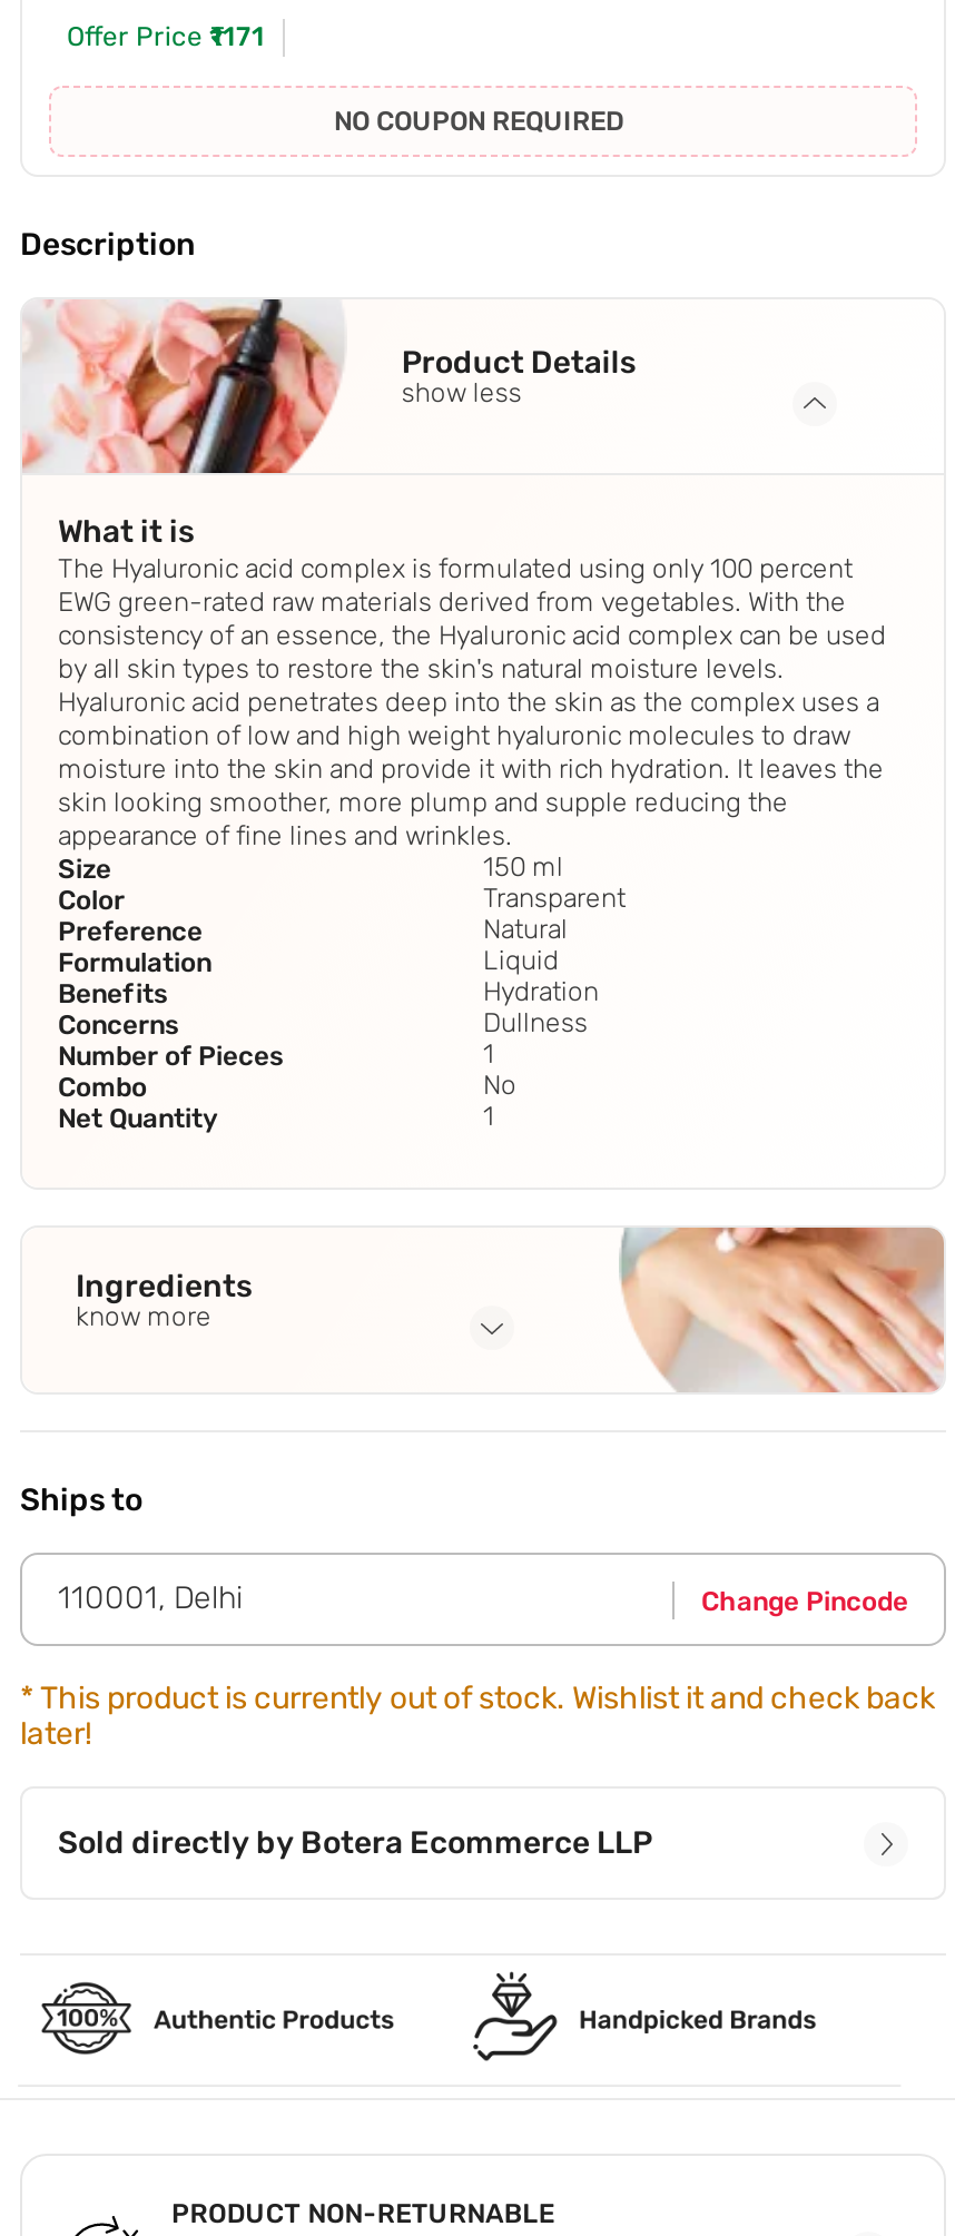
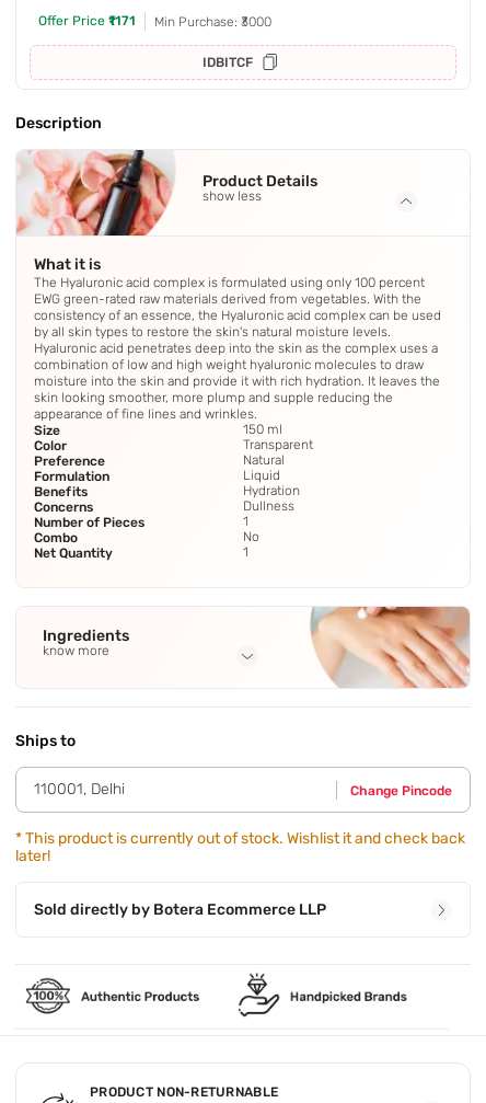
- NO COUPON REQUIRED
+ Min Purchase: ₹3000
+ IDBITCF
